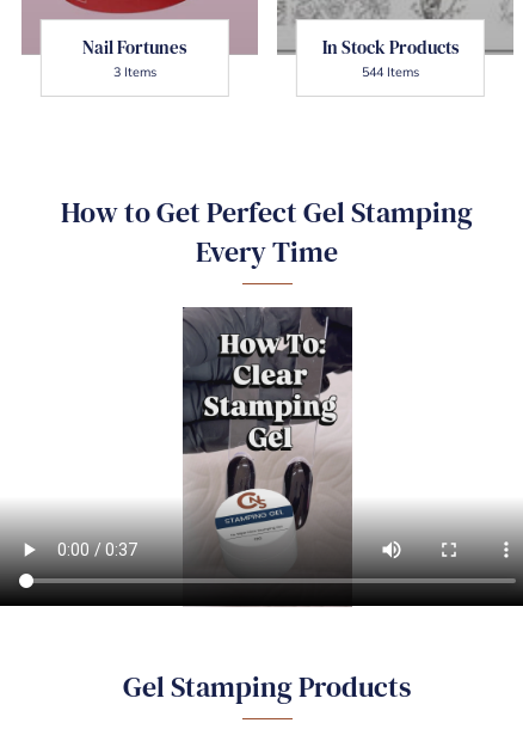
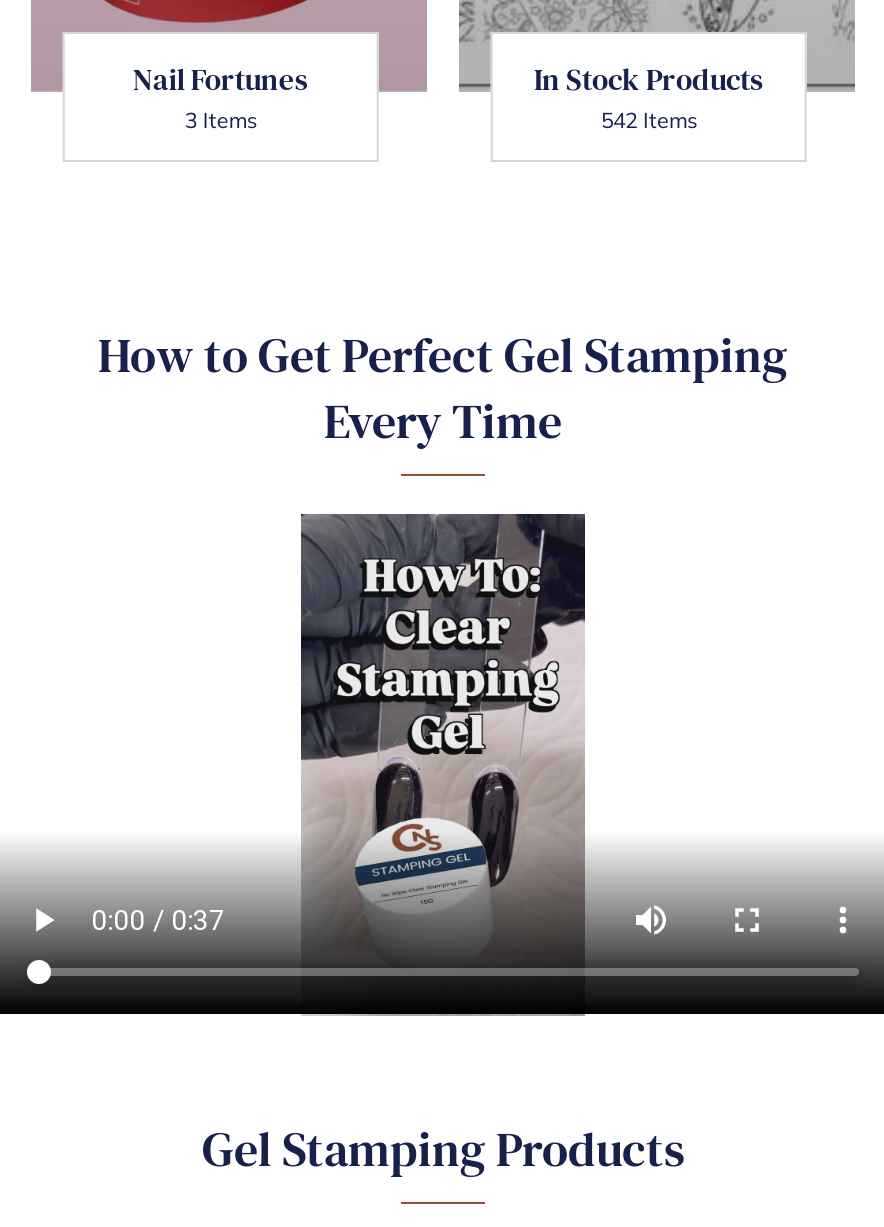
- 544 Items
+ 542 Items
